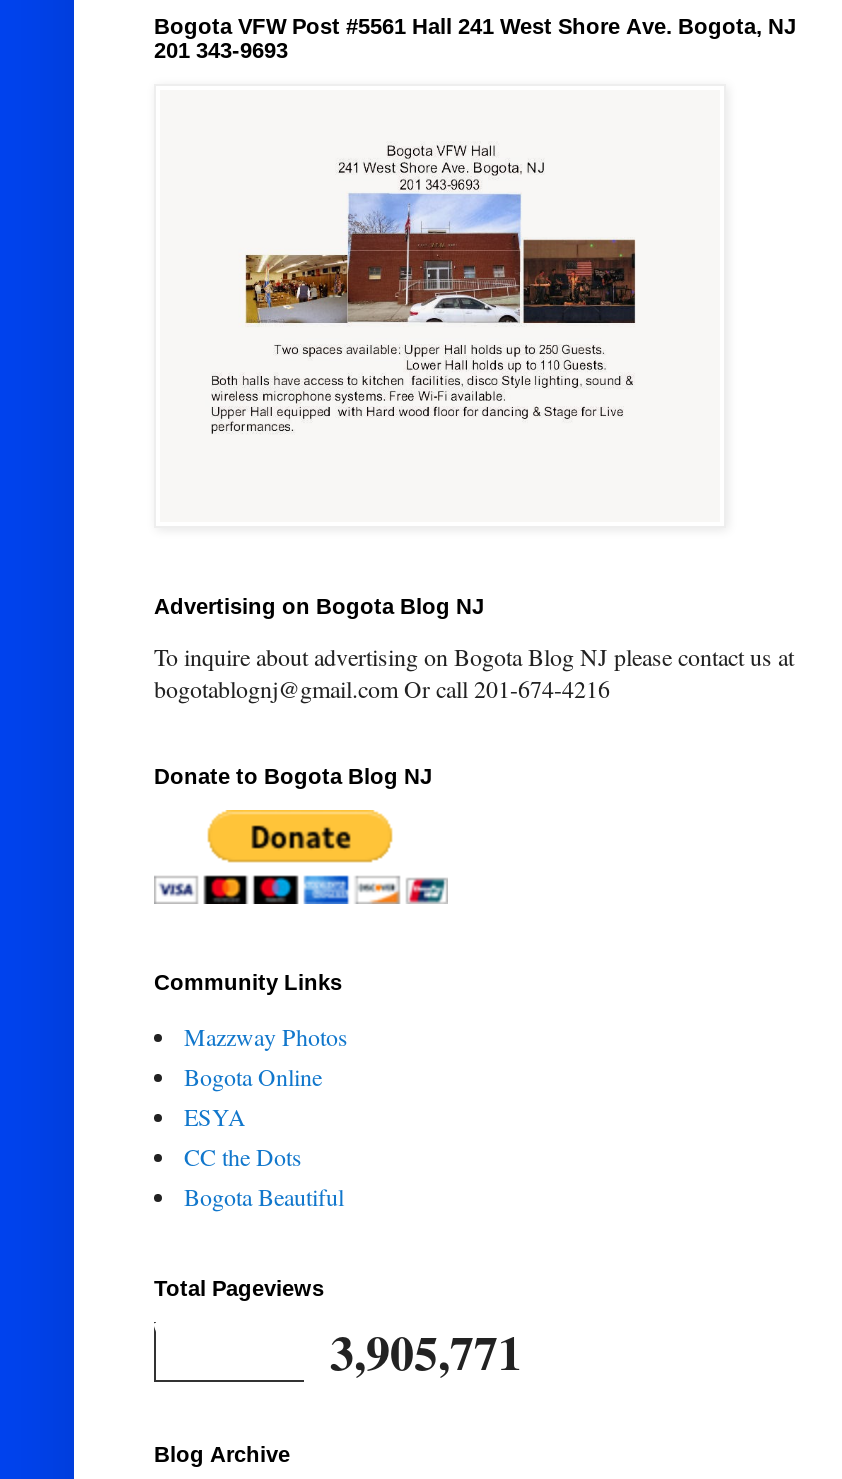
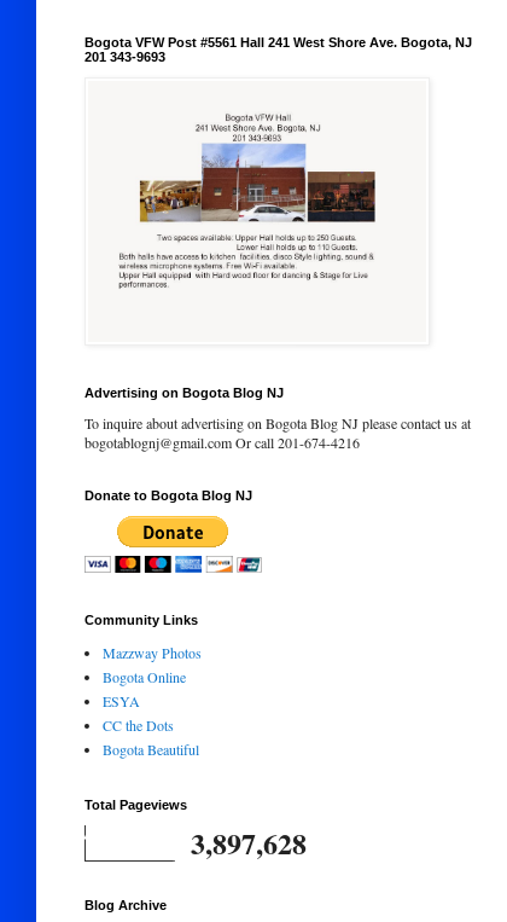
- 3,905,771
+ 3,897,628
